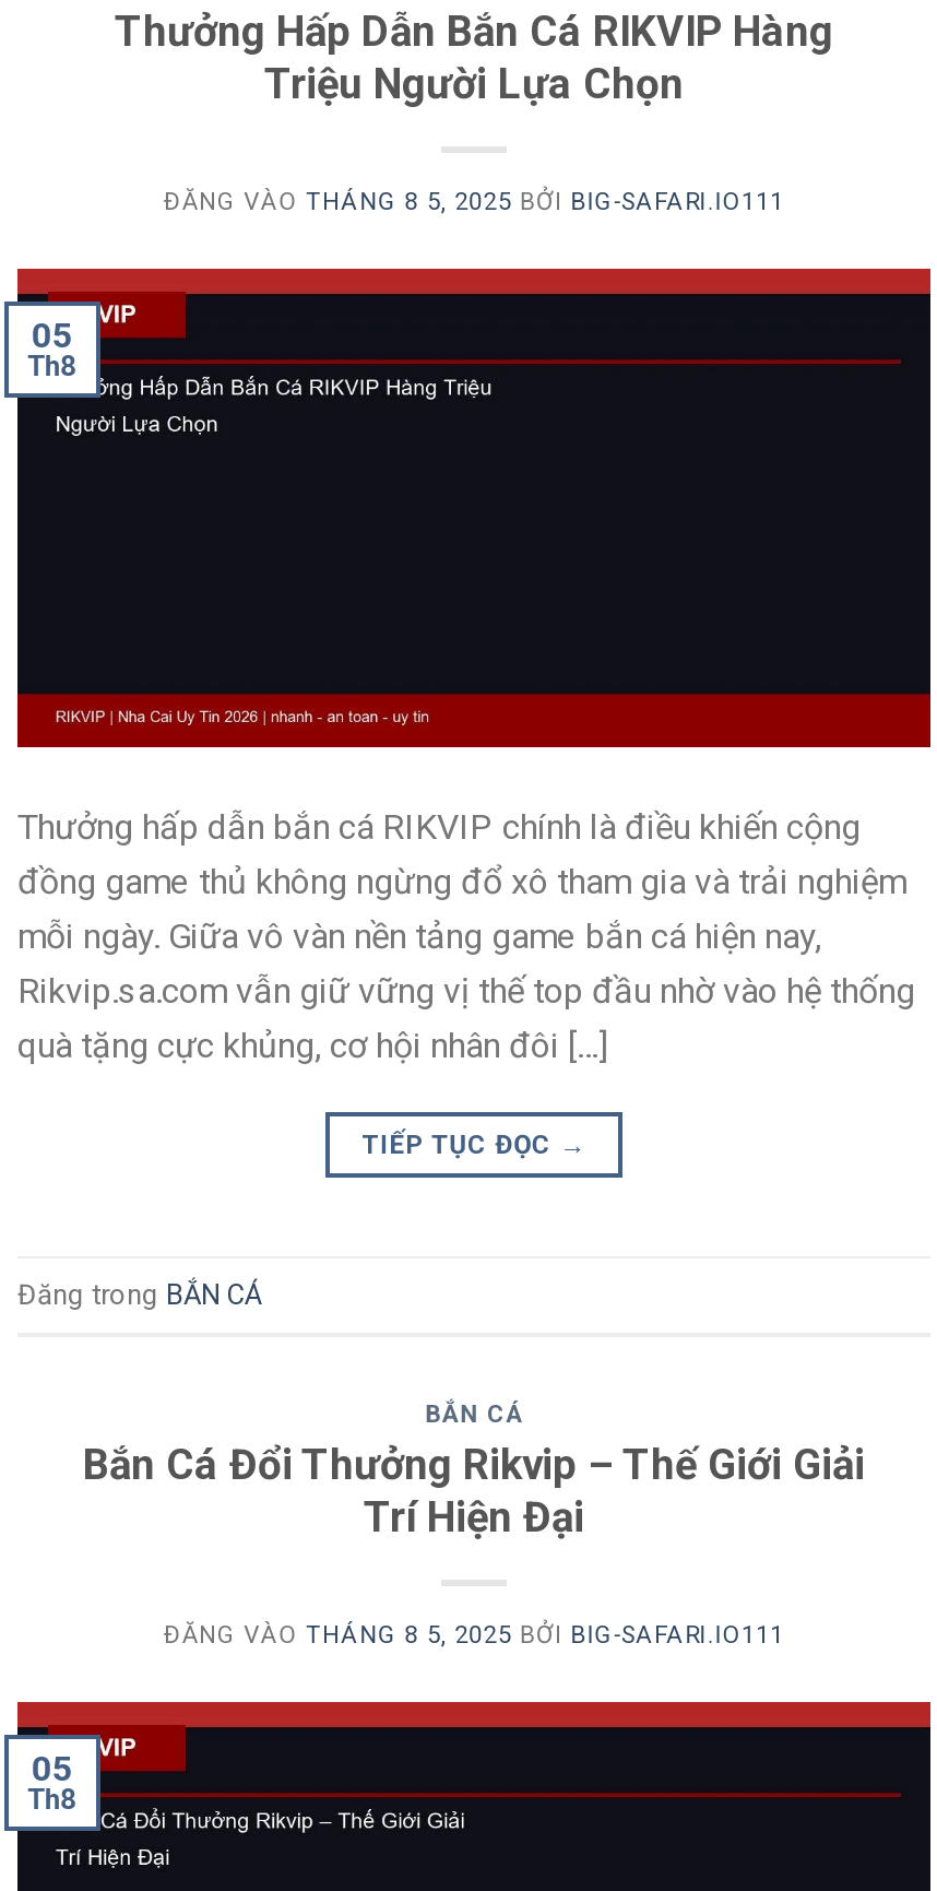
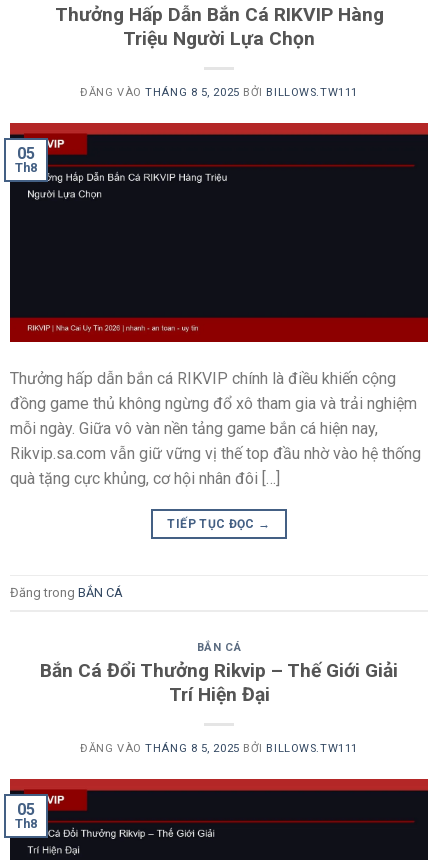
- ĐĂNG VÀO THÁNG 8 5, 2025 BỞI BIG-SAFARI.IO111
+ ĐĂNG VÀO THÁNG 8 5, 2025 BỞI BILLOWS.TW111

- ĐĂNG VÀO THÁNG 8 5, 2025 BỞI BIG-SAFARI.IO111
+ ĐĂNG VÀO THÁNG 8 5, 2025 BỞI BILLOWS.TW111
